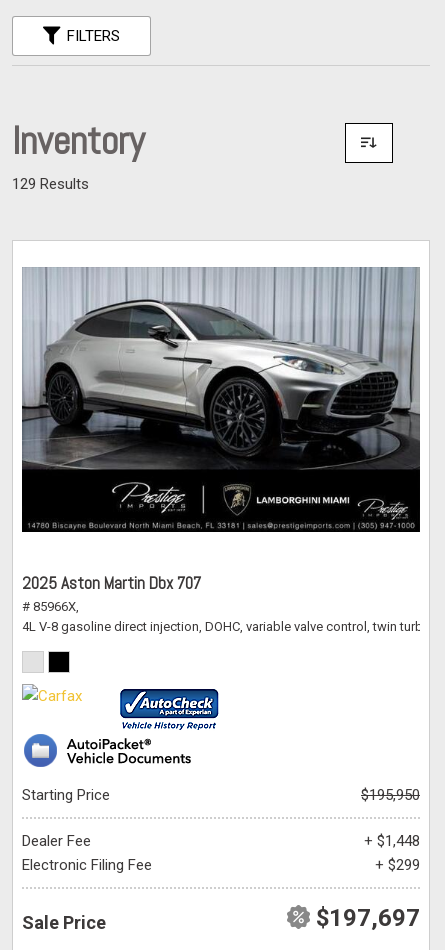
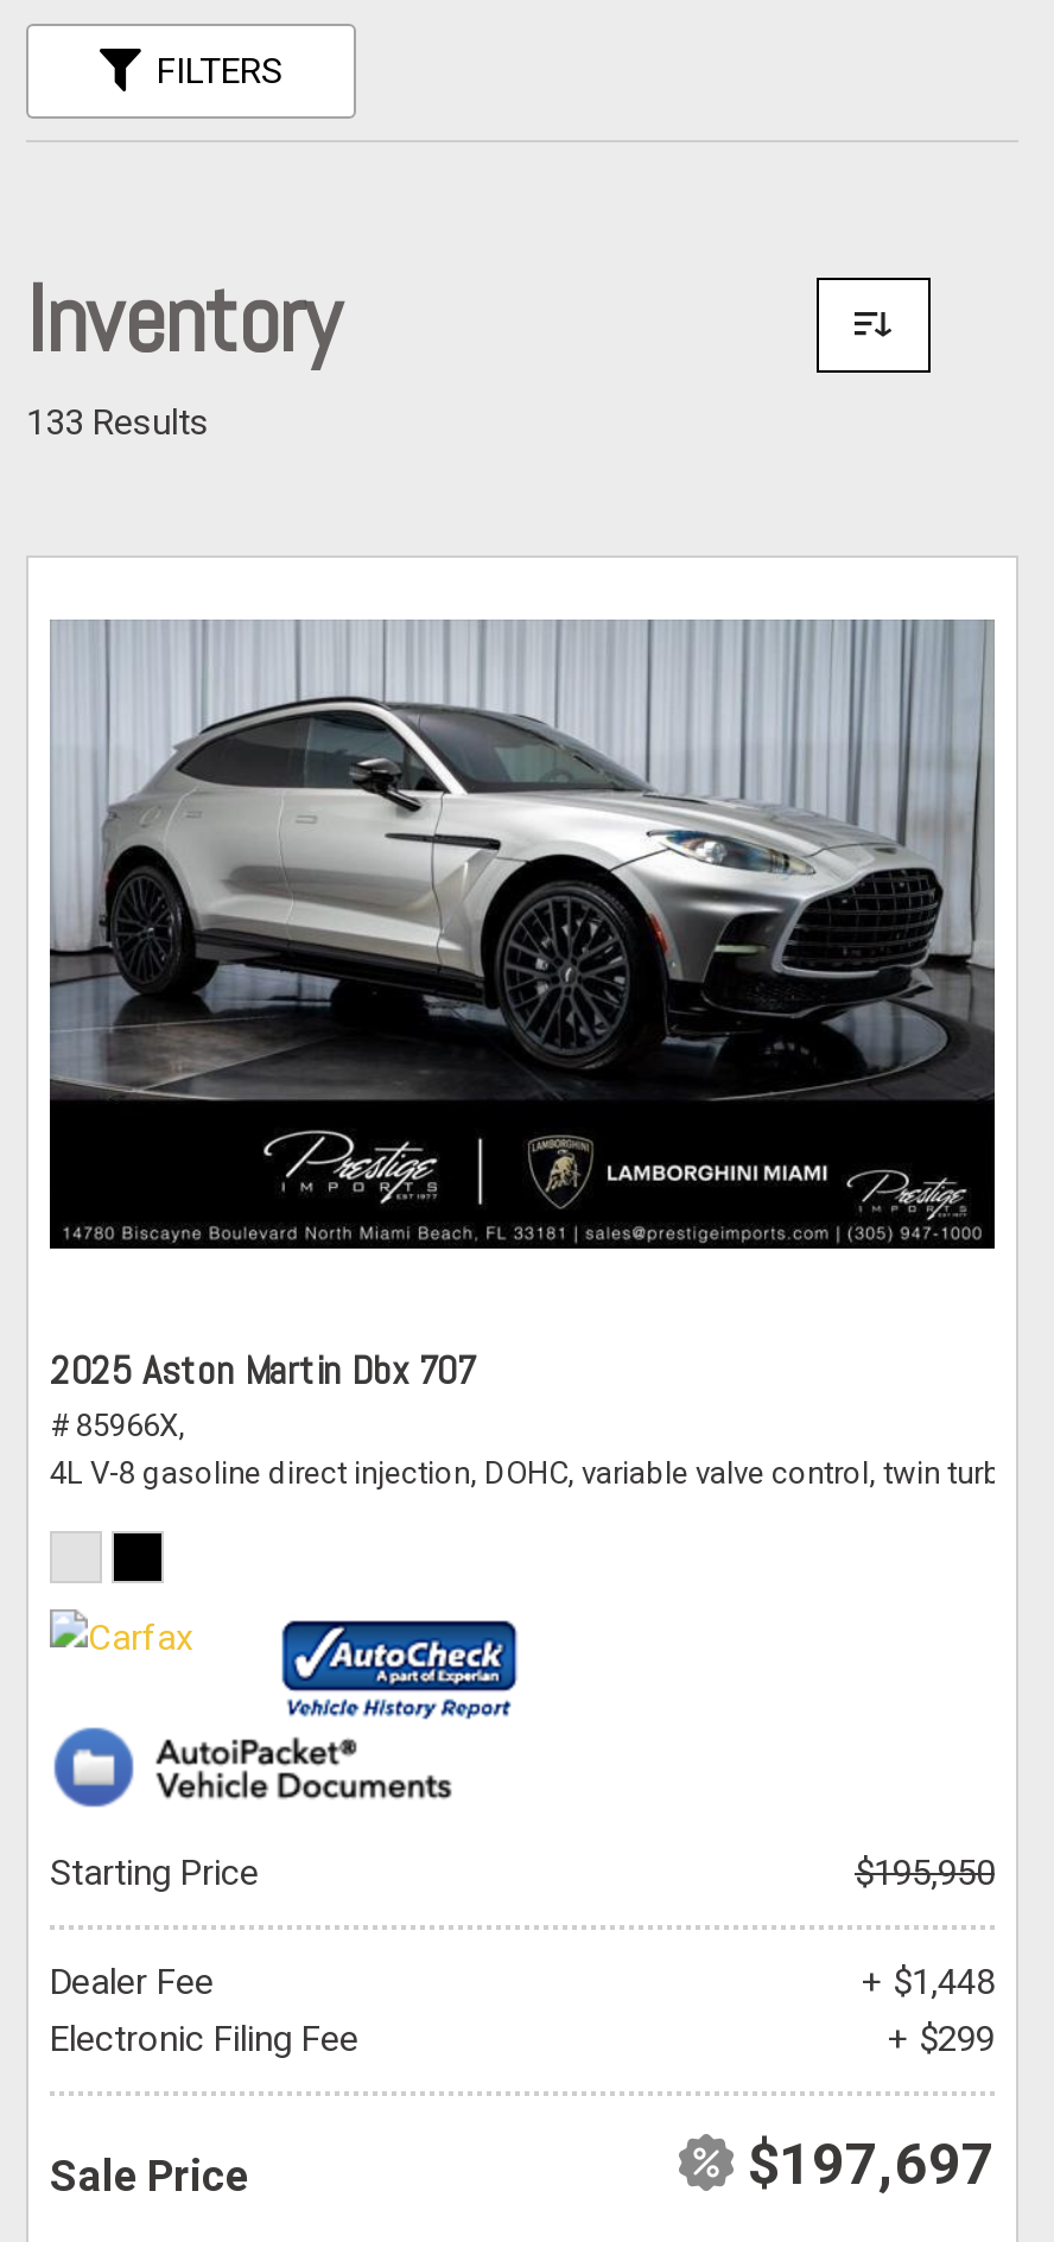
- 129 Results
+ 133 Results
